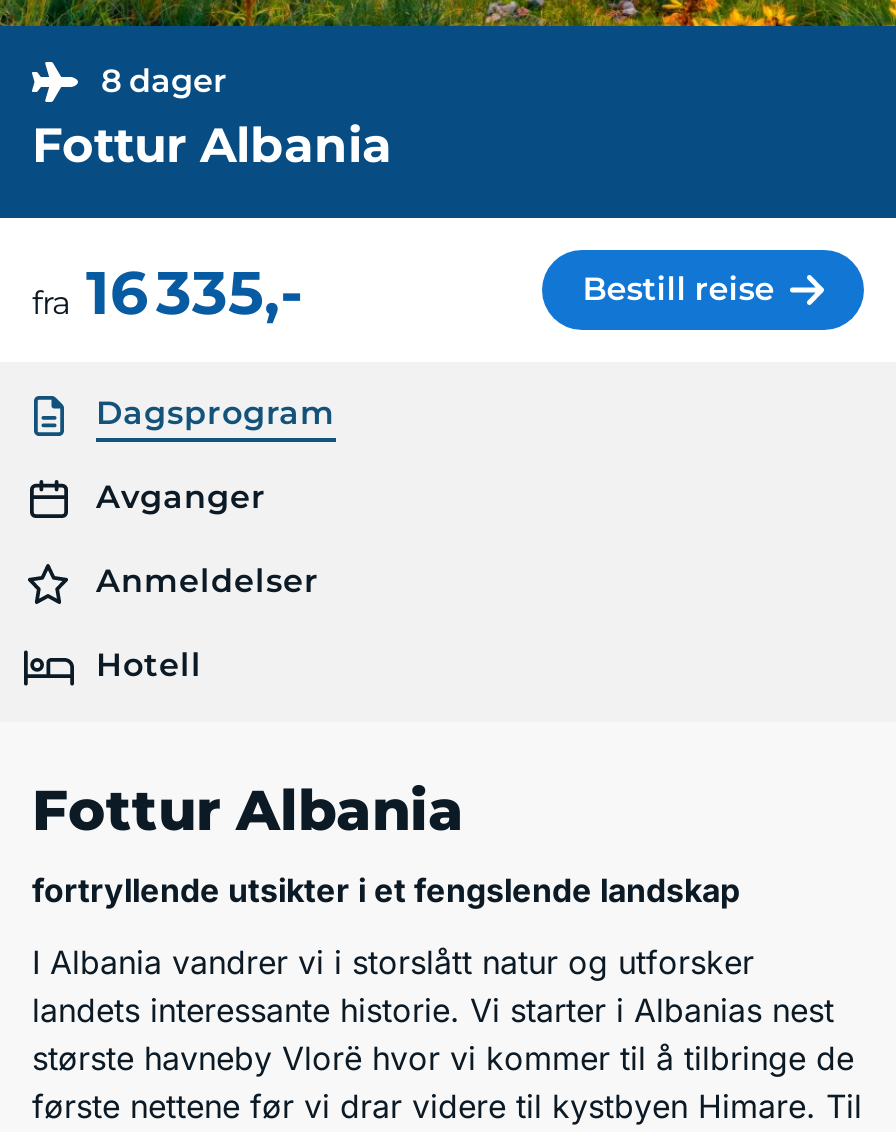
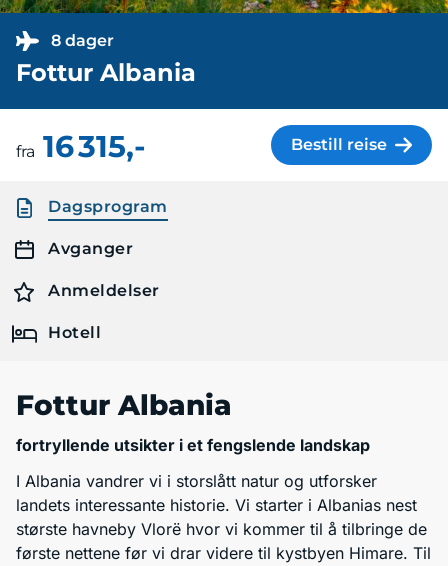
- fra 16 335,-
+ fra 16 315,-
